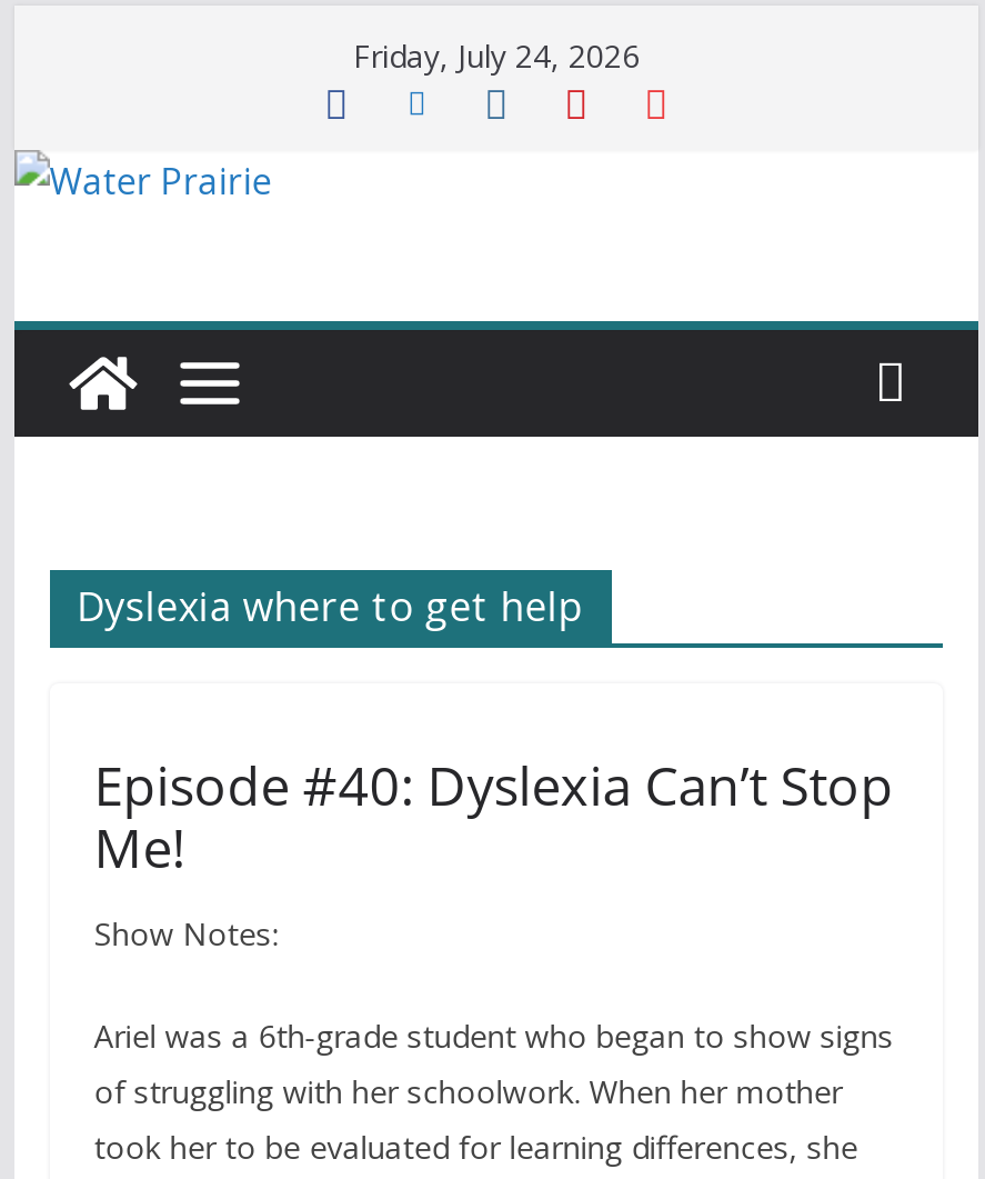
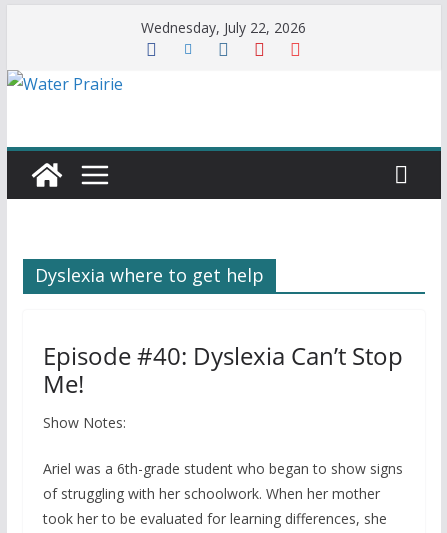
- Friday, July 24, 2026
+ Wednesday, July 22, 2026
